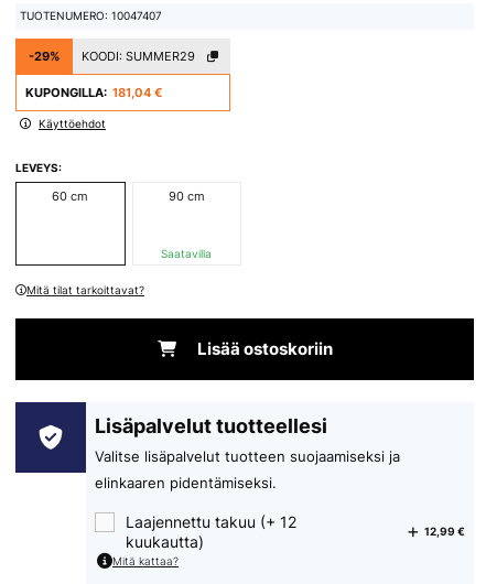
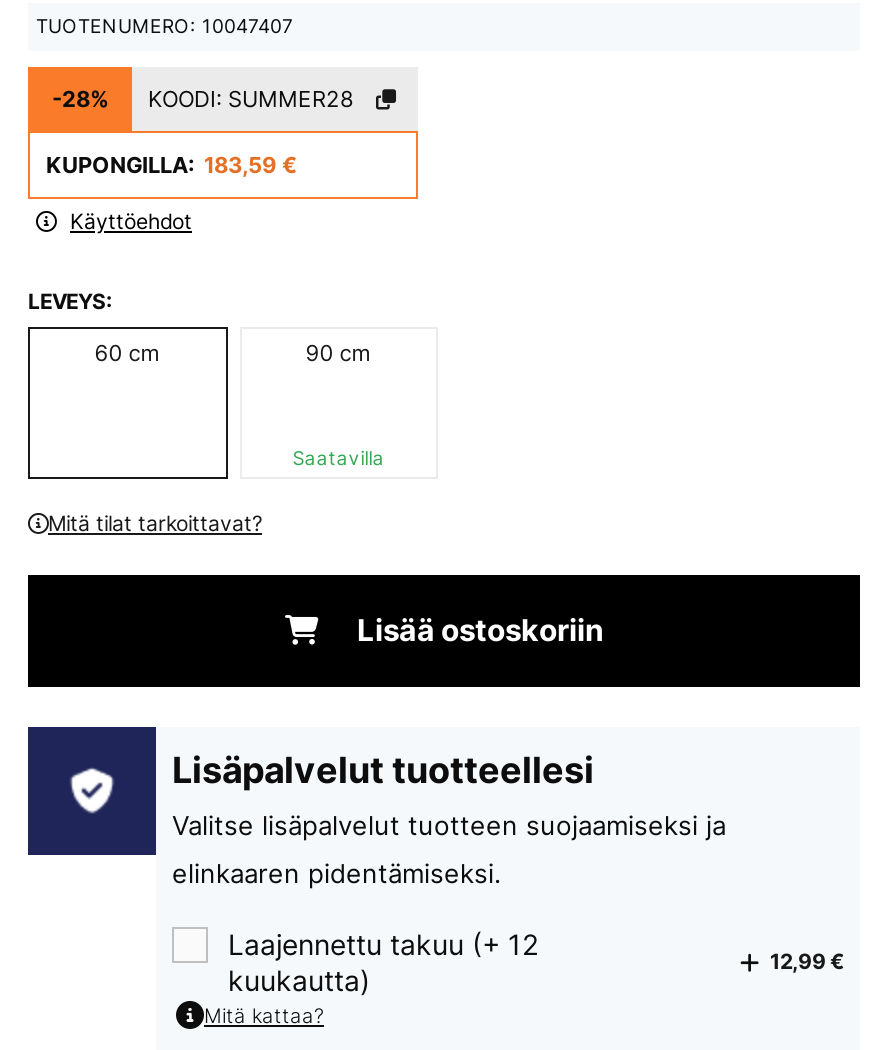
- -29%
+ -28%

- KOODI: SUMMER29
+ KOODI: SUMMER28

- KUPONGILLA: 181,04 €
+ KUPONGILLA: 183,59 €
